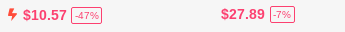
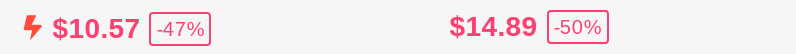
- $27.89
+ $14.89

- -7%
+ -50%
